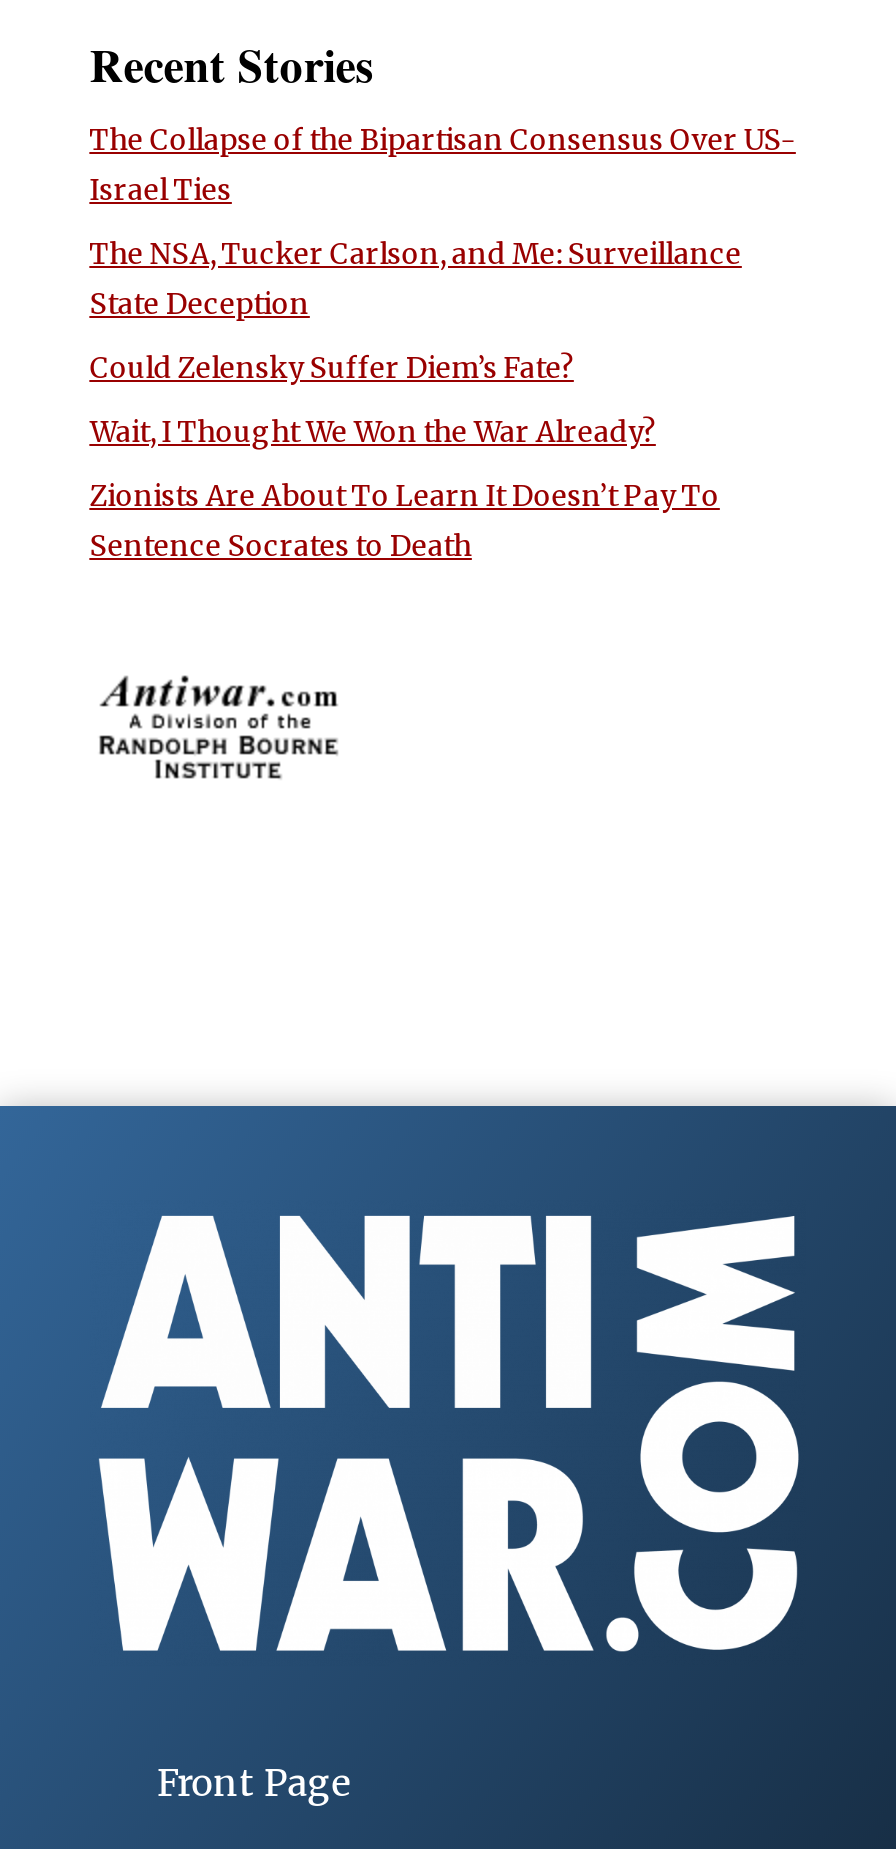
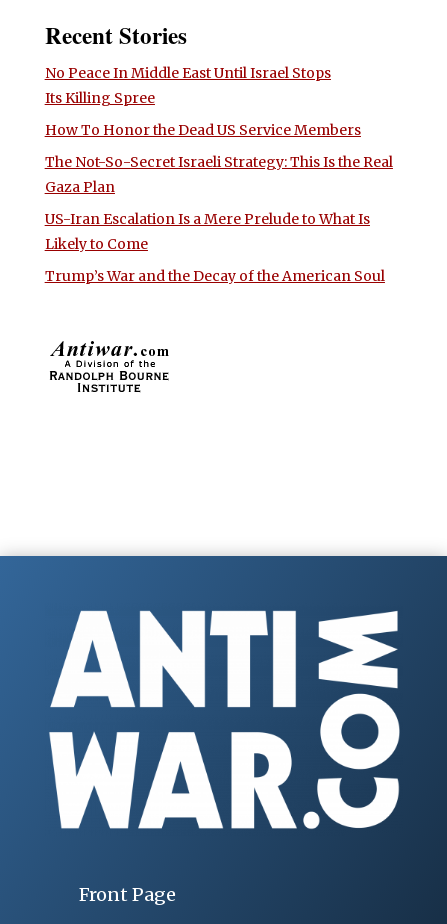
- The Collapse of the Bipartisan Consensus Over US-
- Israel Ties
+ No Peace In Middle East Until Israel Stops
+ Its Killing Spree

- The NSA, Tucker Carlson, and Me: Surveillance
- State Deception
+ How To Honor the Dead US Service Members

- Could Zelensky Suffer Diem’s Fate?
+ The Not-So-Secret Israeli Strategy: This Is the Real
+ Gaza Plan

- Wait, I Thought We Won the War Already?
+ US-Iran Escalation Is a Mere Prelude to What Is
+ Likely to Come

- Zionists Are About To Learn It Doesn’t Pay To
- Sentence Socrates to Death
+ Trump’s War and the Decay of the American Soul
